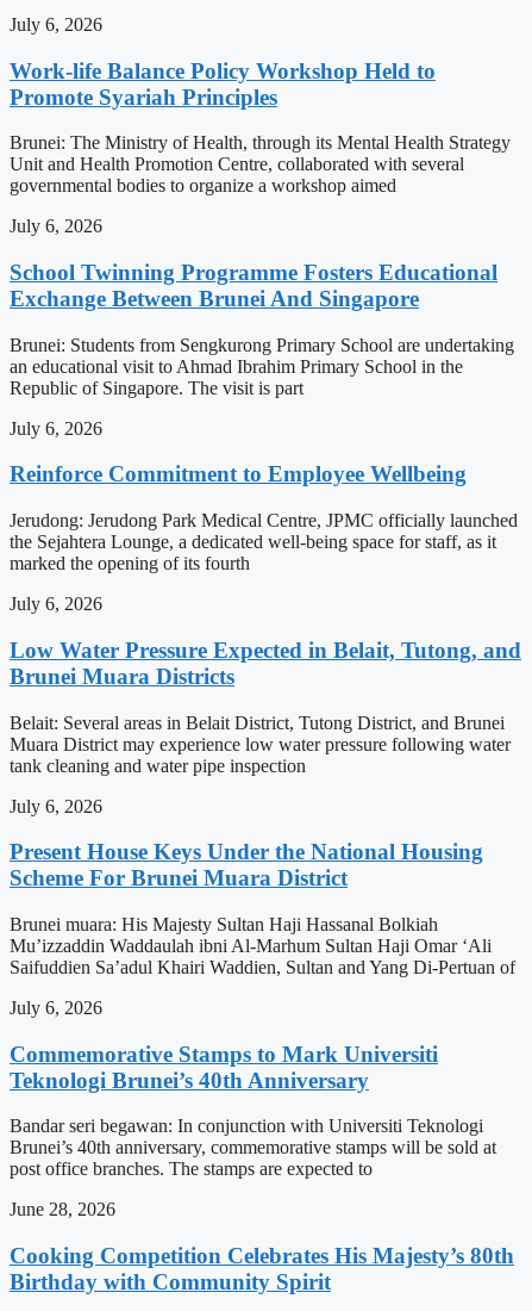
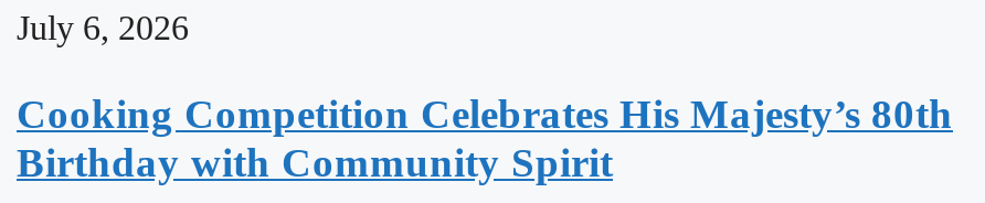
- Work-life Balance Policy Workshop Held to
- Promote Syariah Principles
- Brunei: The Ministry of Health, through its Mental Health Strategy
- Unit and Health Promotion Centre, collaborated with several
- governmental bodies to organize a workshop aimed
- July 6, 2026
- School Twinning Programme Fosters Educational
- Exchange Between Brunei And Singapore
- Brunei: Students from Sengkurong Primary School are undertaking
- an educational visit to Ahmad Ibrahim Primary School in the
- Republic of Singapore. The visit is part
- July 6, 2026
- Reinforce Commitment to Employee Wellbeing
- Jerudong: Jerudong Park Medical Centre, JPMC officially launched
- the Sejahtera Lounge, a dedicated well-being space for staff, as it
- marked the opening of its fourth
- July 6, 2026
- Low Water Pressure Expected in Belait, Tutong, and
- Brunei Muara Districts
- Belait: Several areas in Belait District, Tutong District, and Brunei
- Muara District may experience low water pressure following water
- tank cleaning and water pipe inspection
- July 6, 2026
- Present House Keys Under the National Housing
- Scheme For Brunei Muara District
- Brunei muara: His Majesty Sultan Haji Hassanal Bolkiah
- Mu’izzaddin Waddaulah ibni Al-Marhum Sultan Haji Omar ‘Ali
- Saifuddien Sa’adul Khairi Waddien, Sultan and Yang Di-Pertuan of
- July 6, 2026
- Commemorative Stamps to Mark Universiti
- Teknologi Brunei’s 40th Anniversary
- Bandar seri begawan: In conjunction with Universiti Teknologi
- Brunei’s 40th anniversary, commemorative stamps will be sold at
- post office branches. The stamps are expected to
- June 28, 2026
